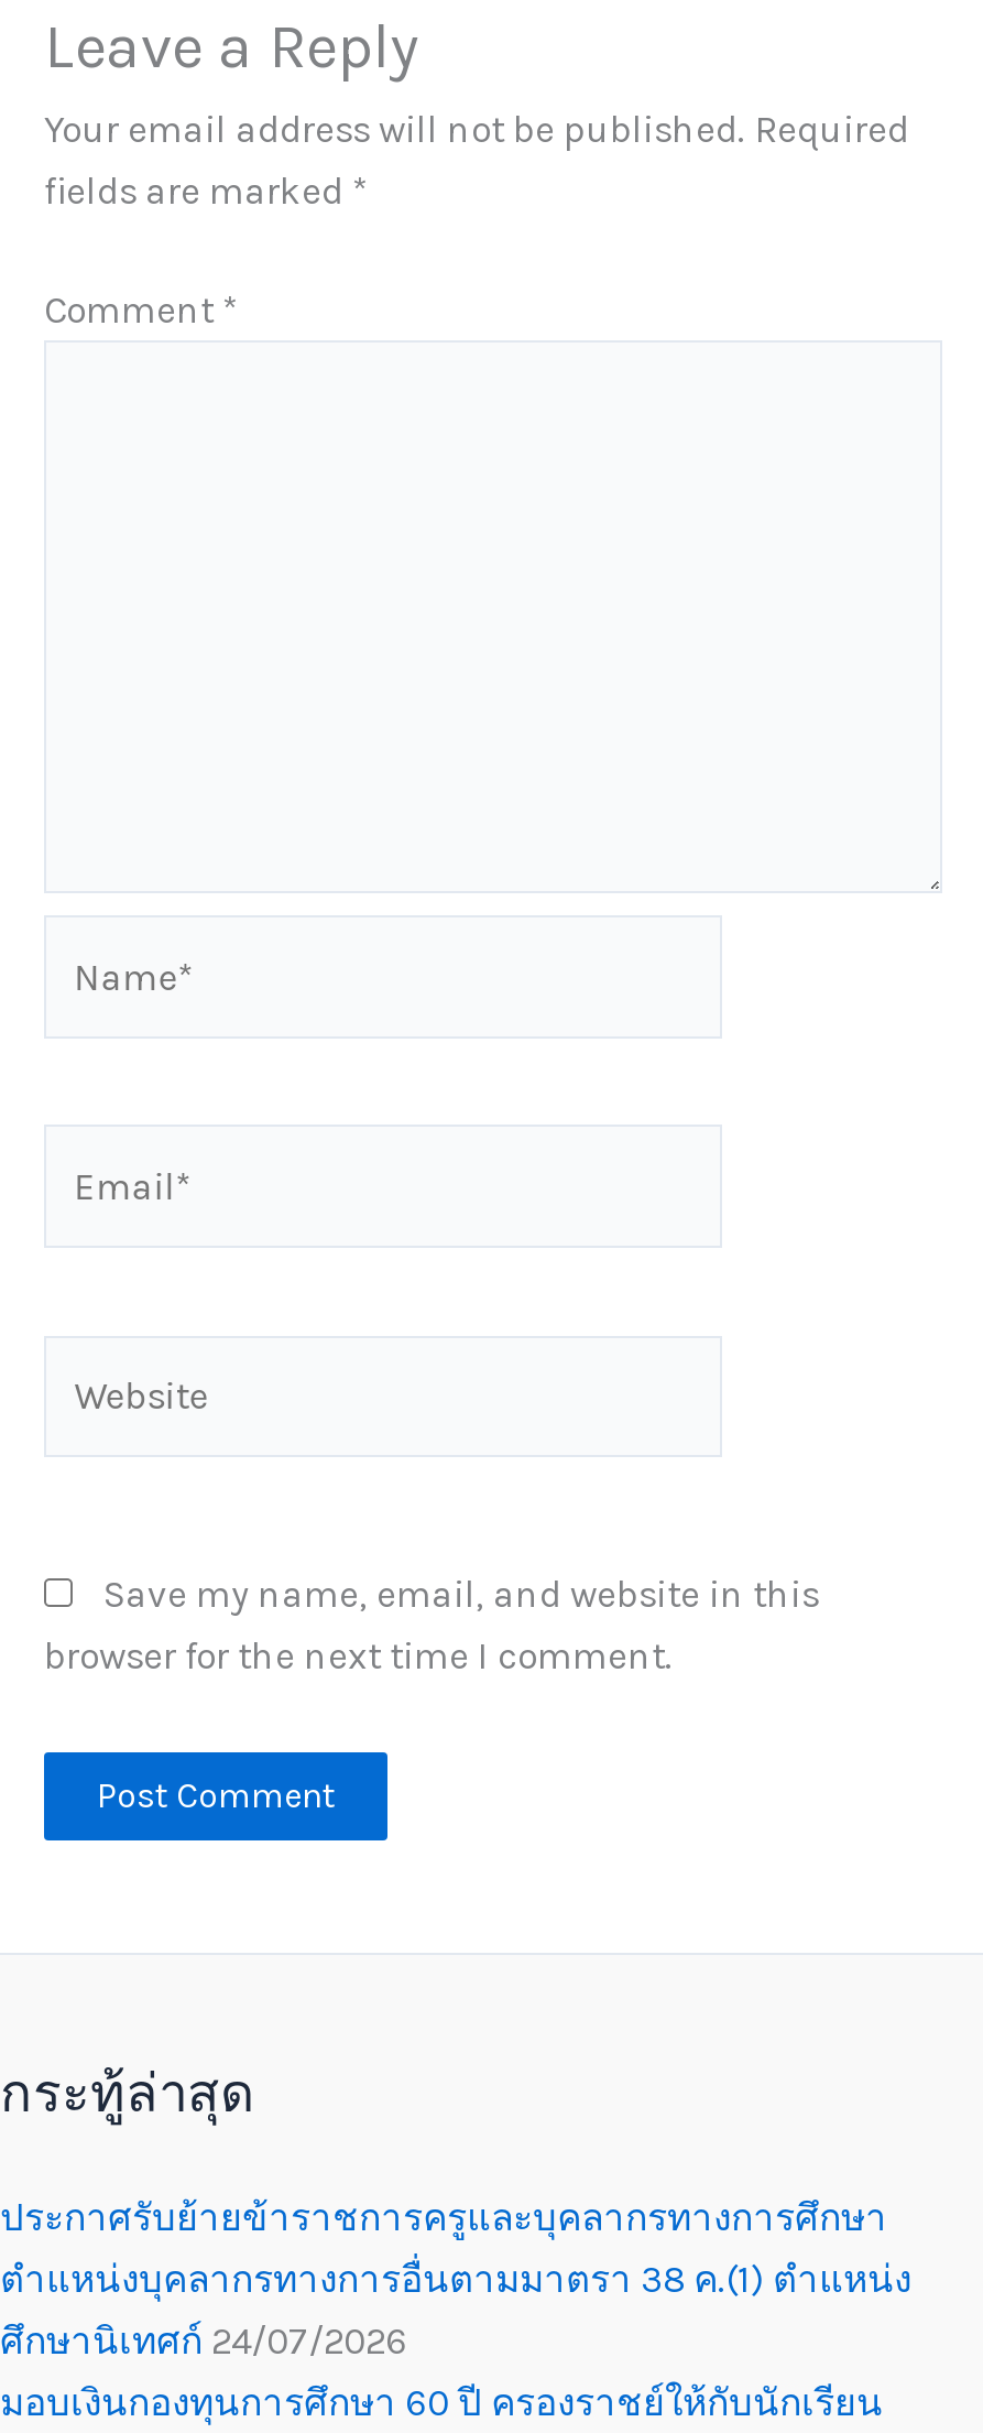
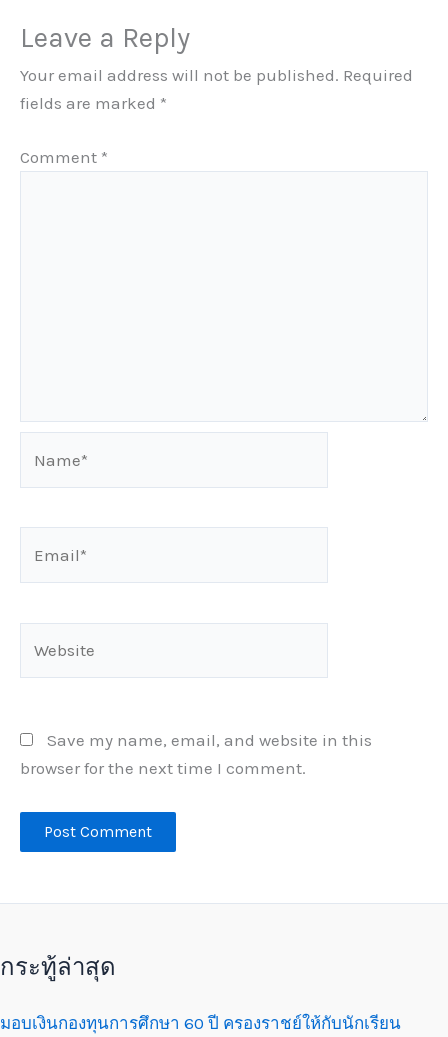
- ประกาศรับย้ายข้าราชการครูและบุคลากรทางการศึกษา
- ตำแหน่งบุคลากรทางการอื่นตามมาตรา 38 ค.(1) ตำแหน่ง
- ศึกษานิเทศก์ 24/07/2026
